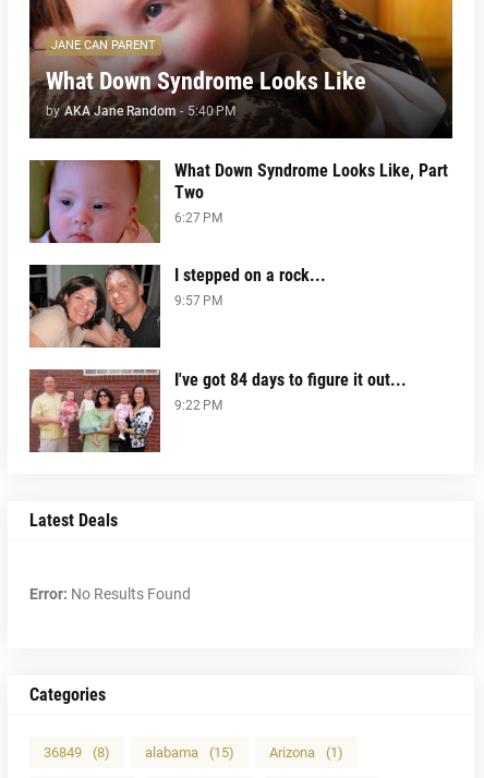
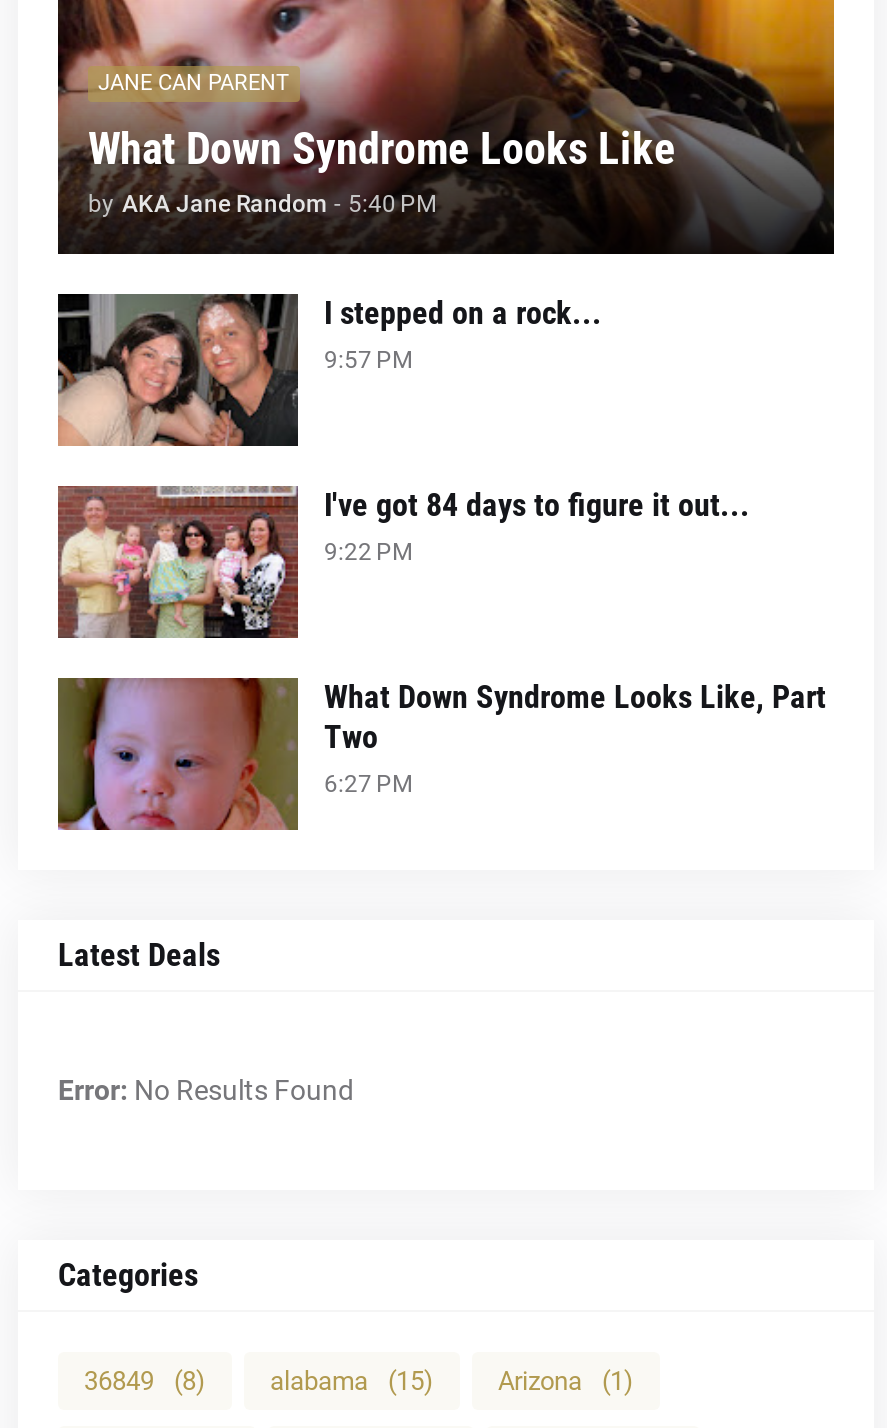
moved down: [image] | What Down Syndrome Looks Like, Part | Two | 6:27 PM

moved up: [image] | I stepped on a rock... | 9:57 PM | I've got 84 days to figure it out... | 9:22 PM
